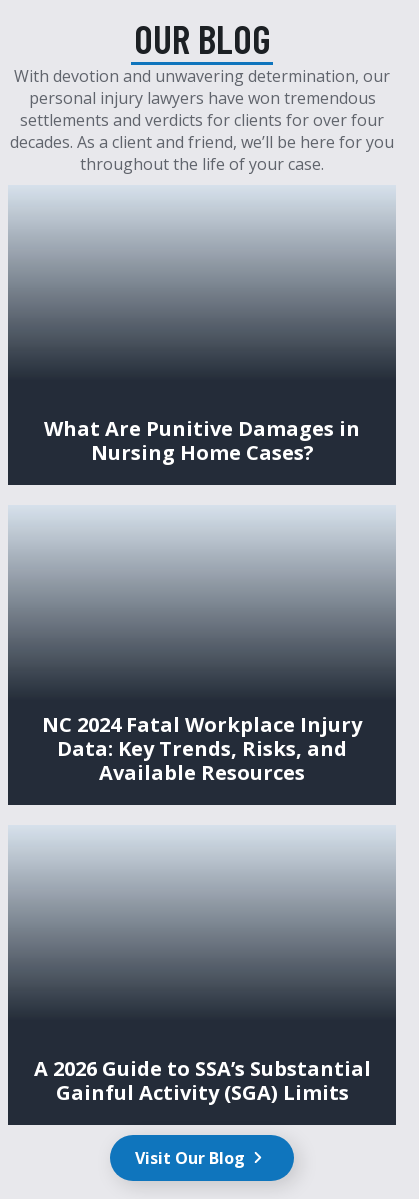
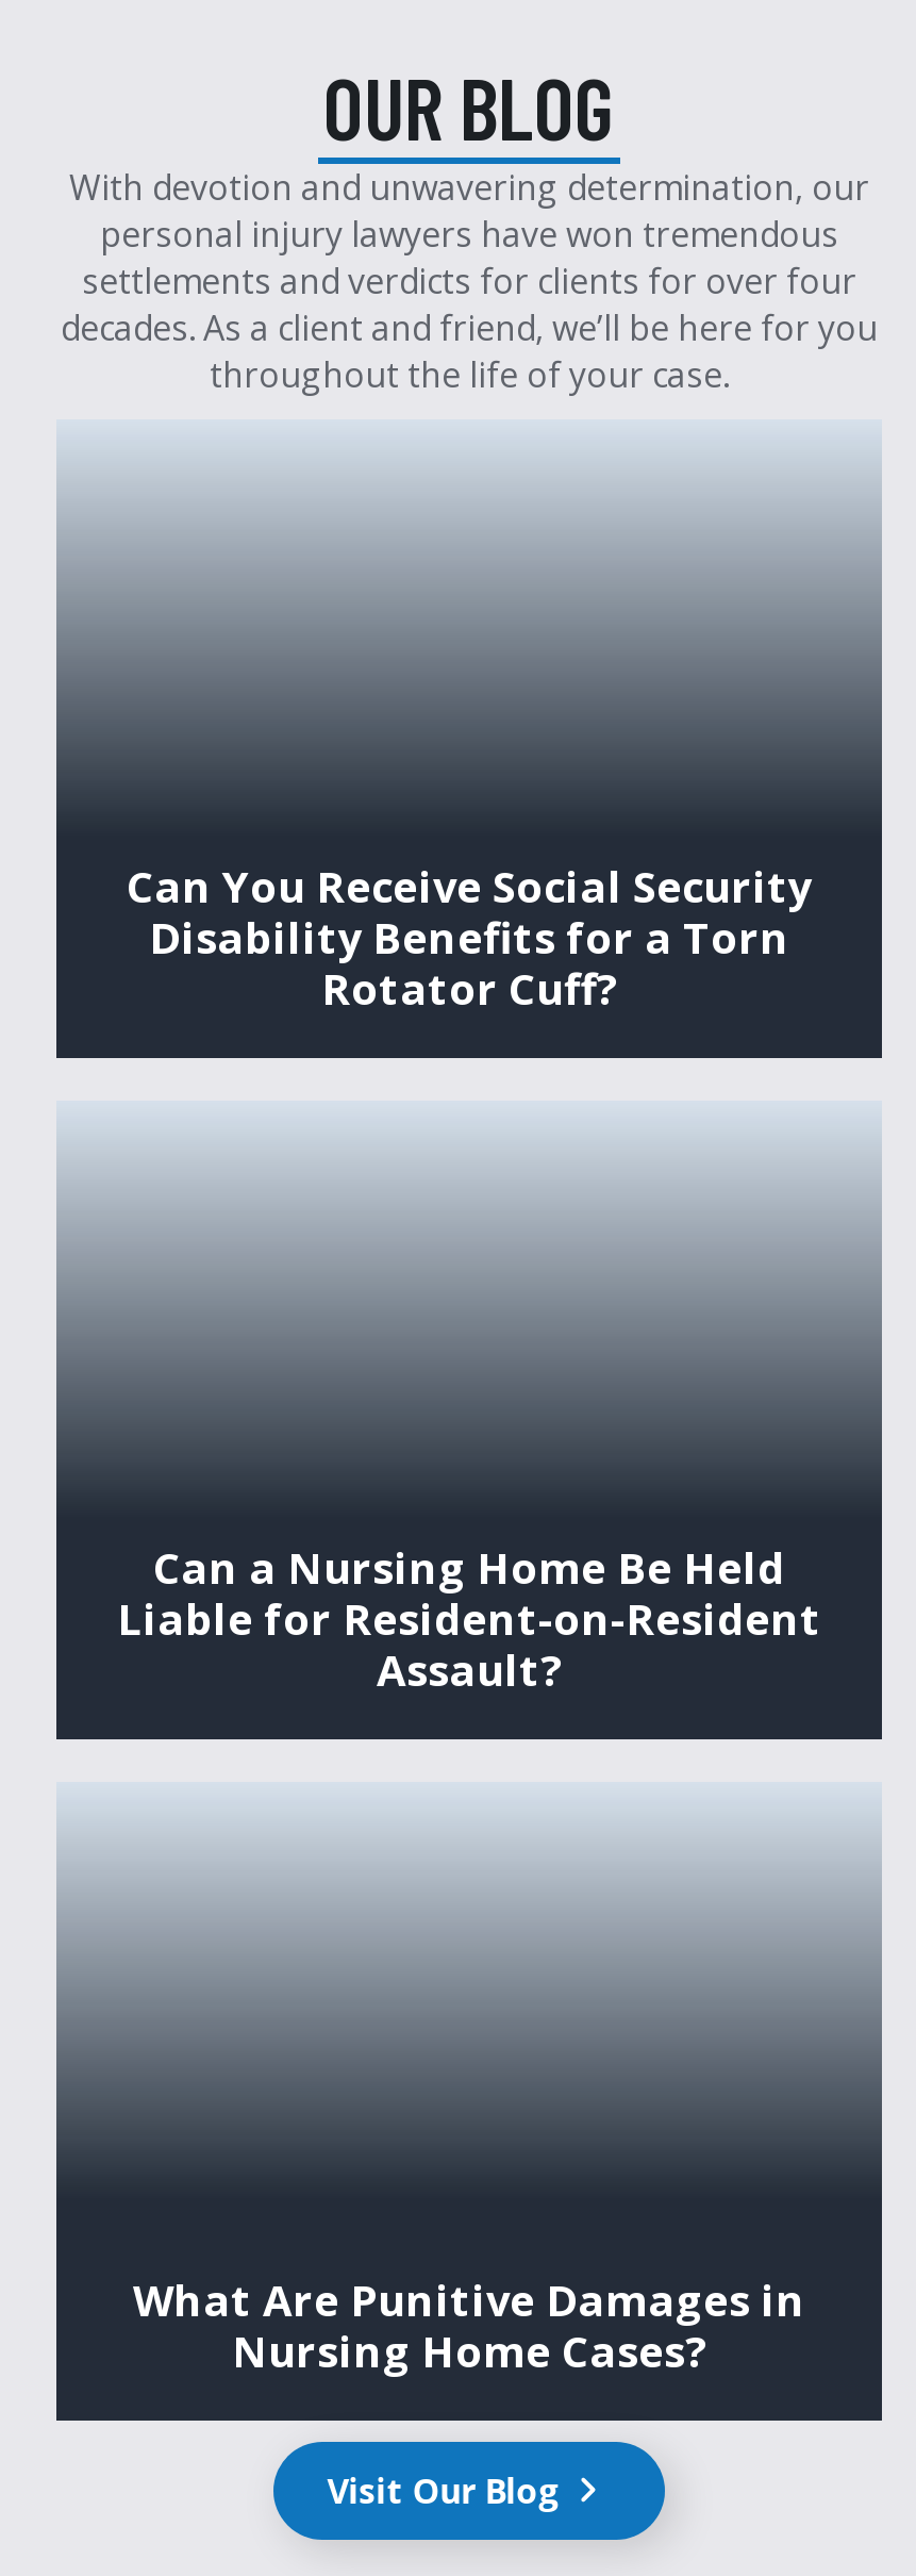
+ Can a Nursing Home Be Held
+ Liable for Resident-on-Resident
+ Assault?

+ Can You Receive Social Security
+ Disability Benefits for a Torn
+ Rotator Cuff?

moved down: What Are Punitive Damages in | Nursing Home Cases?

- NC 2024 Fatal Workplace Injury
- Data: Key Trends, Risks, and
- Available Resources

- A 2026 Guide to SSA’s Substantial
- Gainful Activity (SGA) Limits
